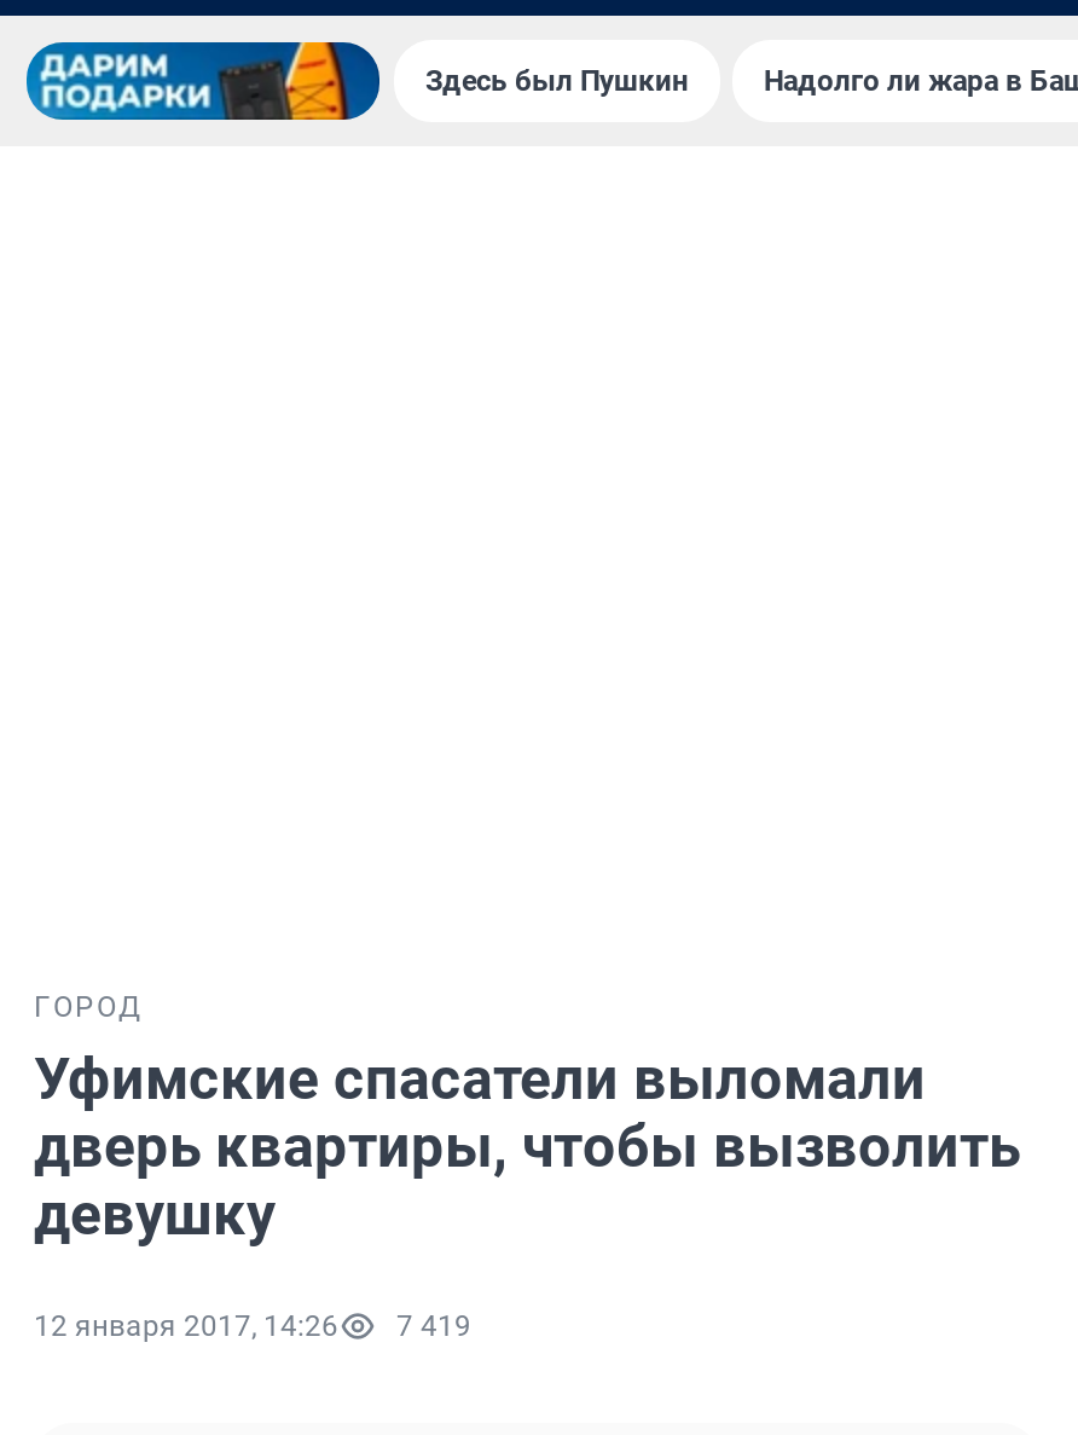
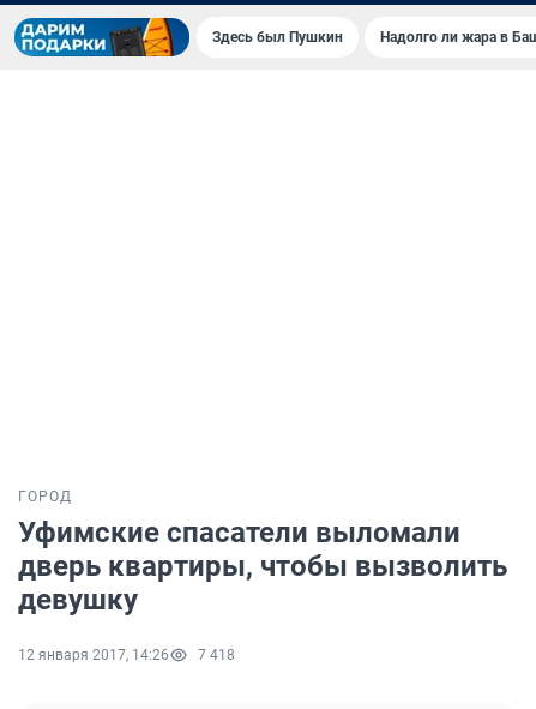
- 12 января 2017, 14:26 7 419
+ 12 января 2017, 14:26 7 418
